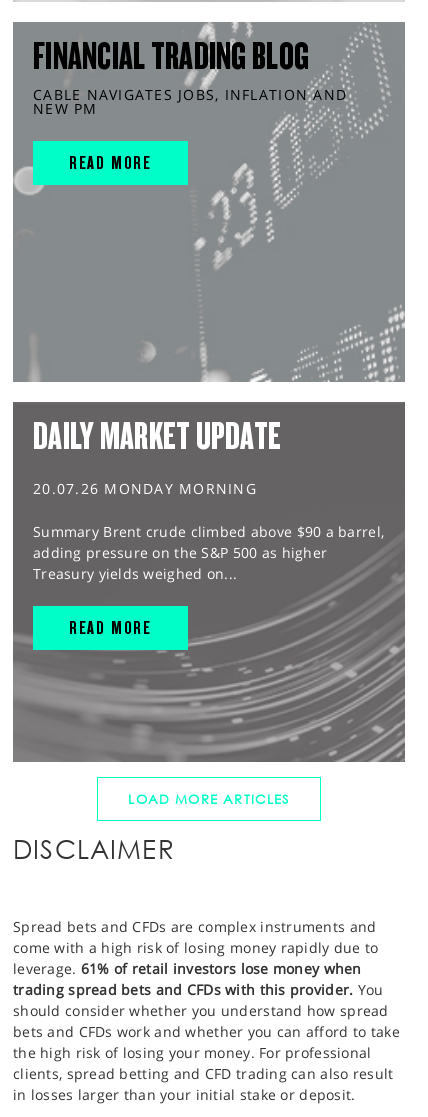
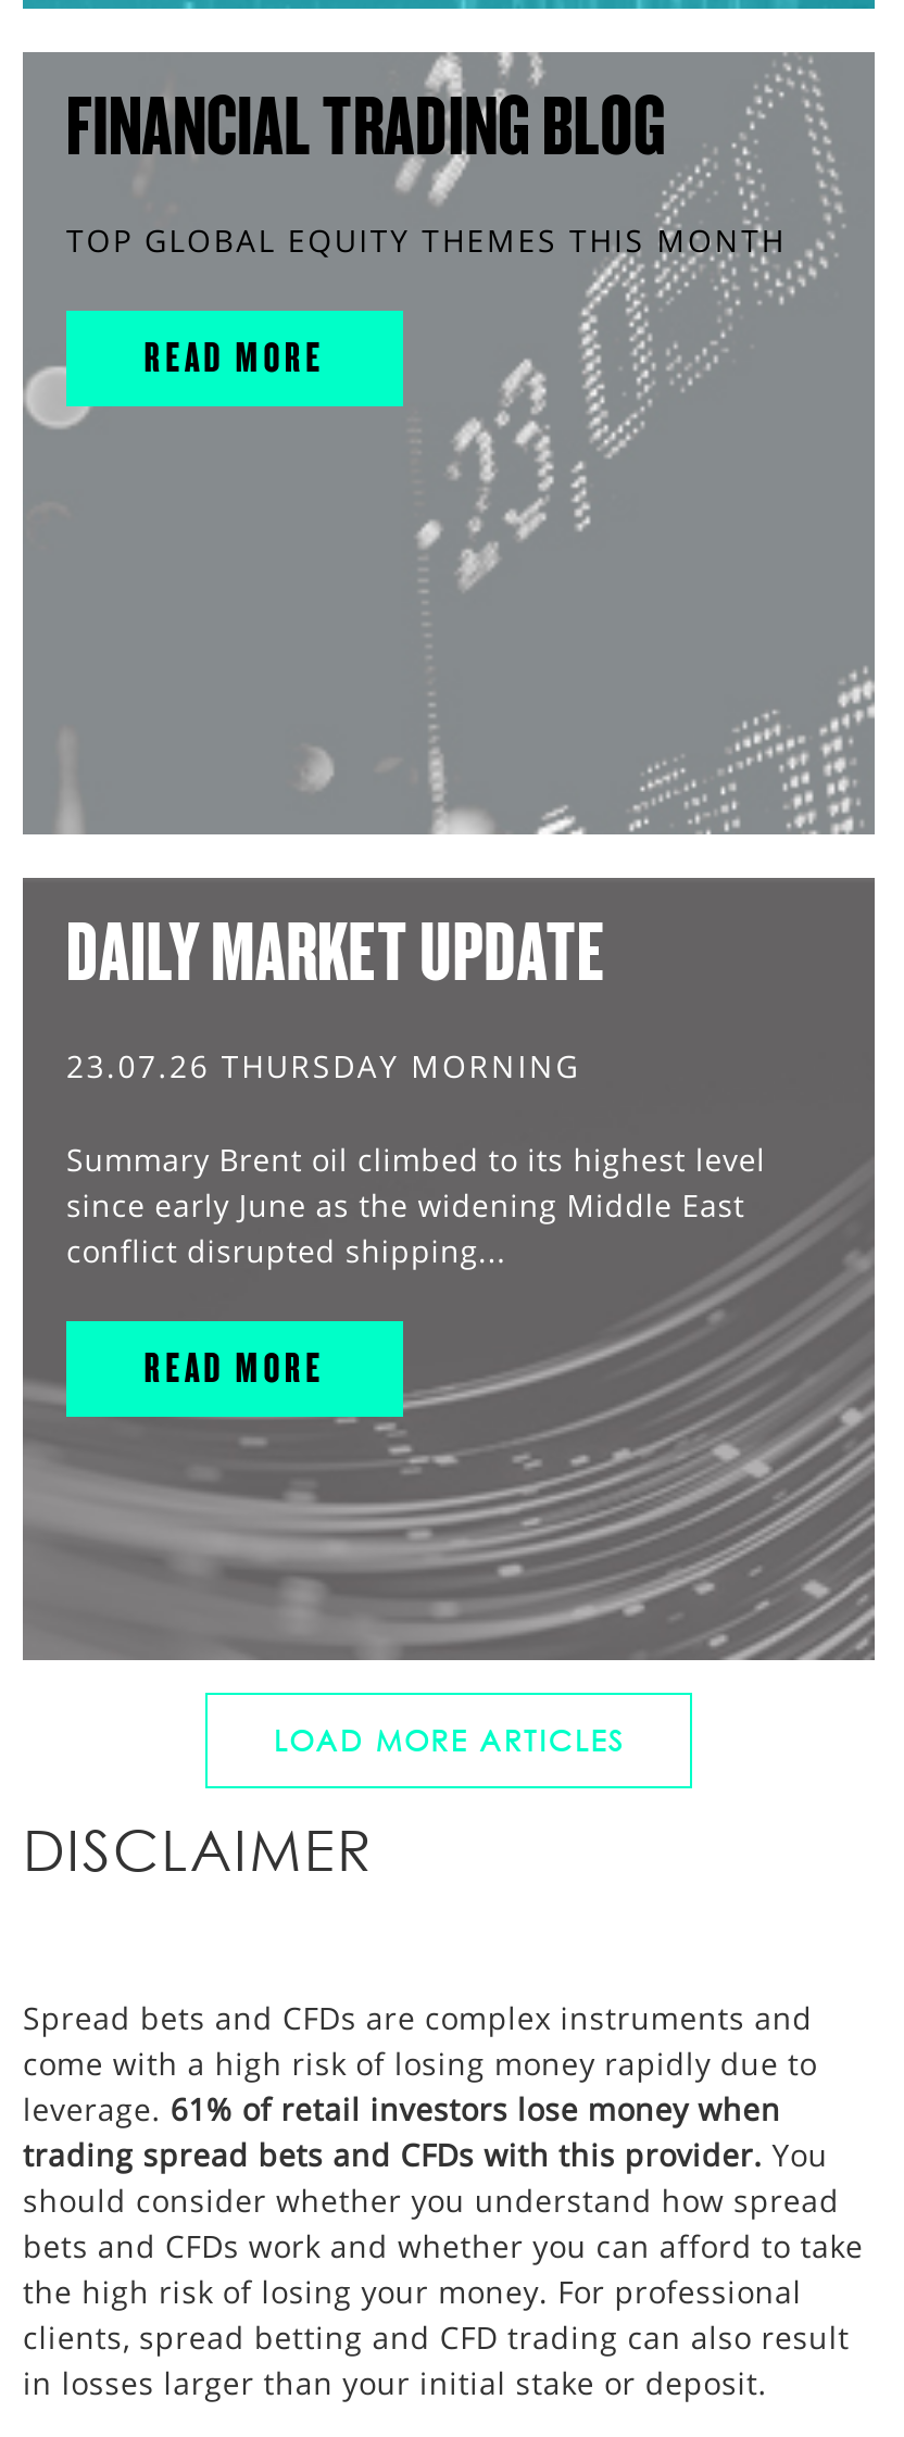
- CABLE NAVIGATES JOBS, INFLATION AND
- NEW PM
+ TOP GLOBAL EQUITY THEMES THIS MONTH

- 20.07.26 MONDAY MORNING
+ 23.07.26 THURSDAY MORNING

- Summary Brent crude climbed above $90 a barrel,
- adding pressure on the S&P 500 as higher
- Treasury yields weighed on...
+ Summary Brent oil climbed to its highest level
+ since early June as the widening Middle East
+ conflict disrupted shipping...
